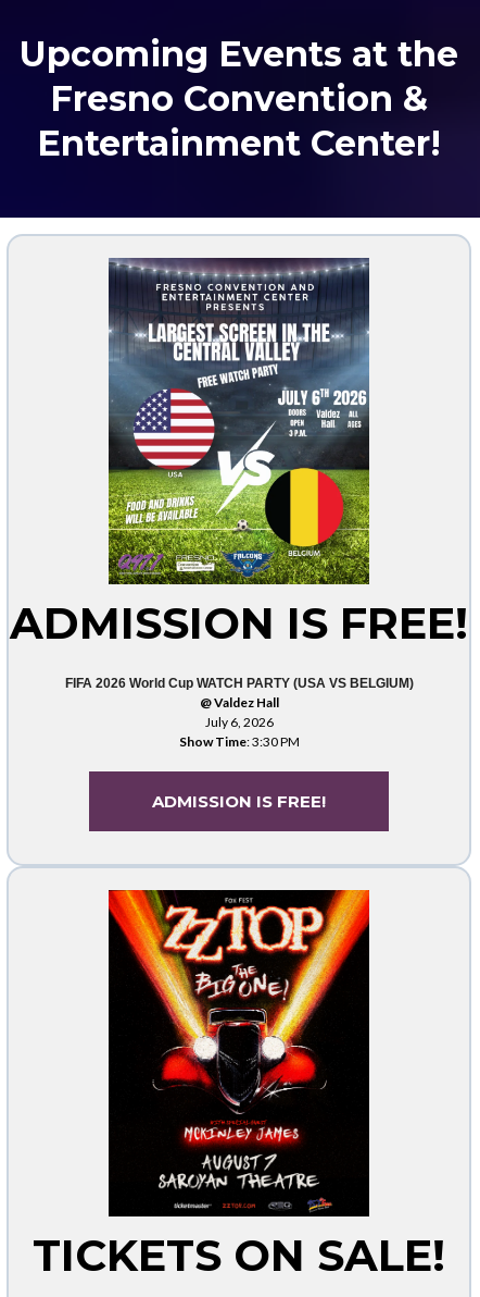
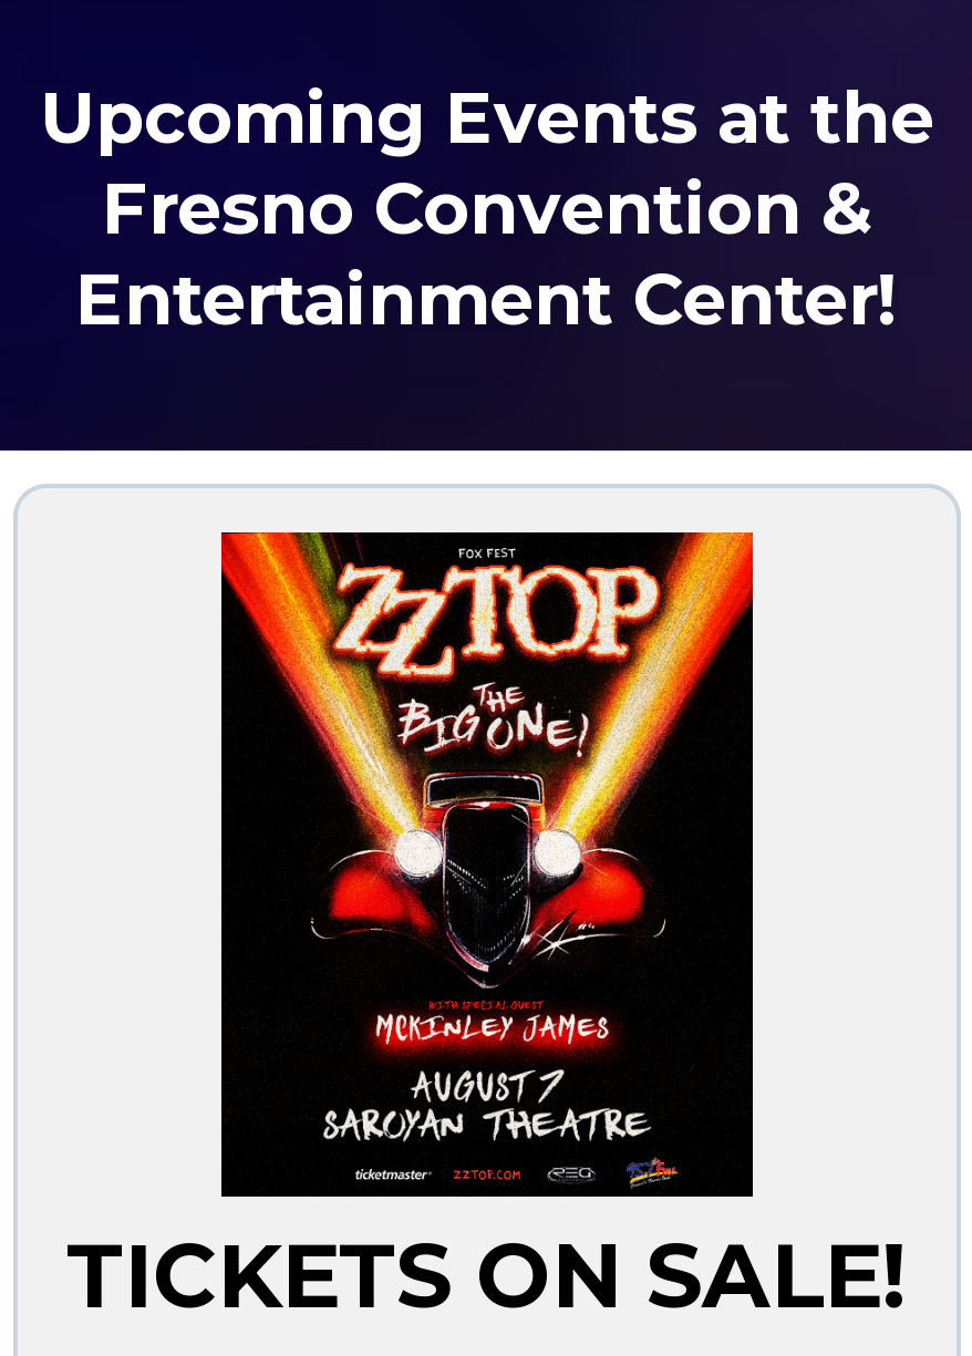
- [image]
- ADMISSION IS FREE!
- FIFA 2026 World Cup WATCH PARTY (USA VS BELGIUM)
- @ Valdez Hall
- July 6, 2026
- Show Time: 3:30 PM
- ADMISSION IS FREE!
